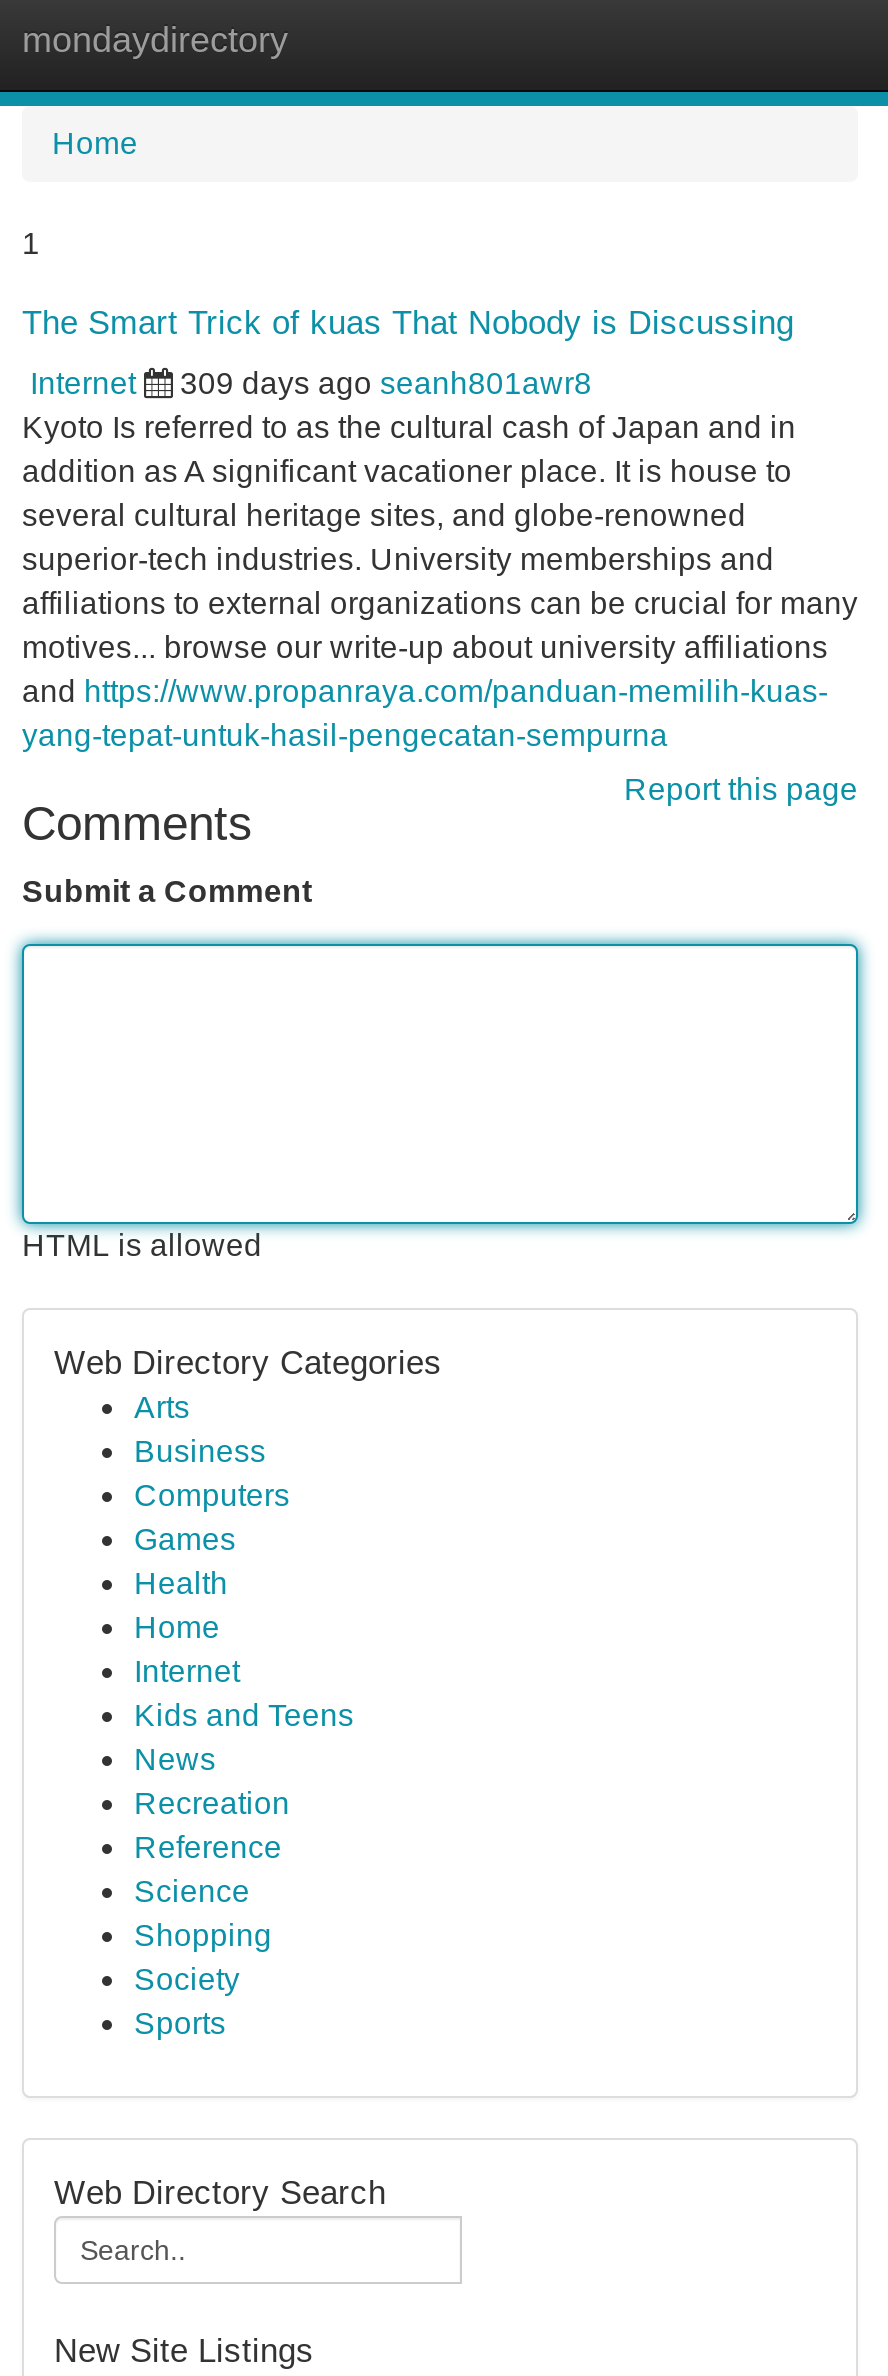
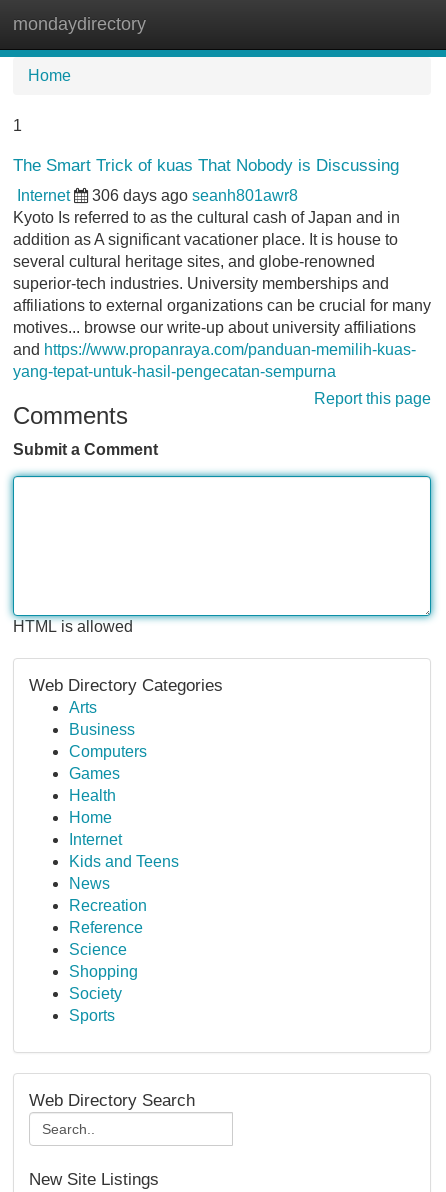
- 309 days ago seanh801awr8
+ 306 days ago seanh801awr8
